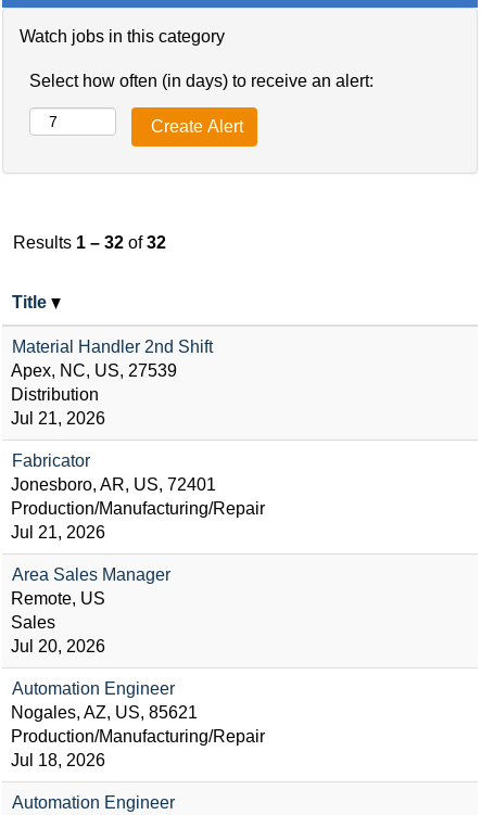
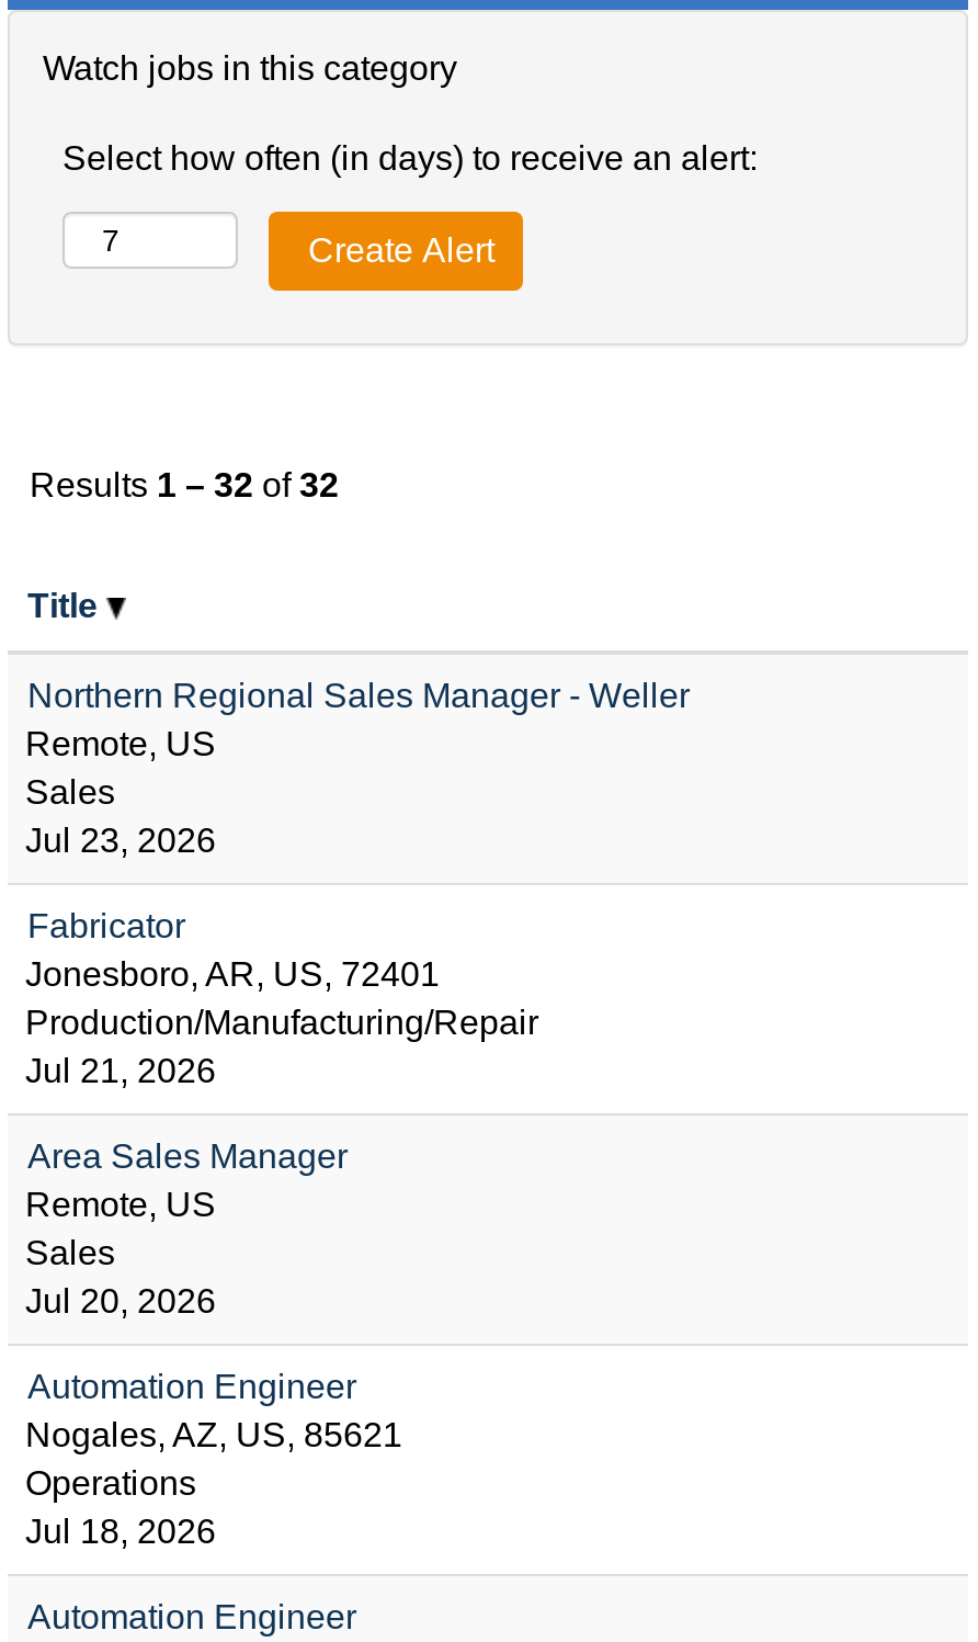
- Material Handler 2nd Shift
- Apex, NC, US, 27539
- Distribution
- Jul 21, 2026
+ Northern Regional Sales Manager - Weller
+ Remote, US
+ Sales
+ Jul 23, 2026

- Production/Manufacturing/Repair
+ Operations
